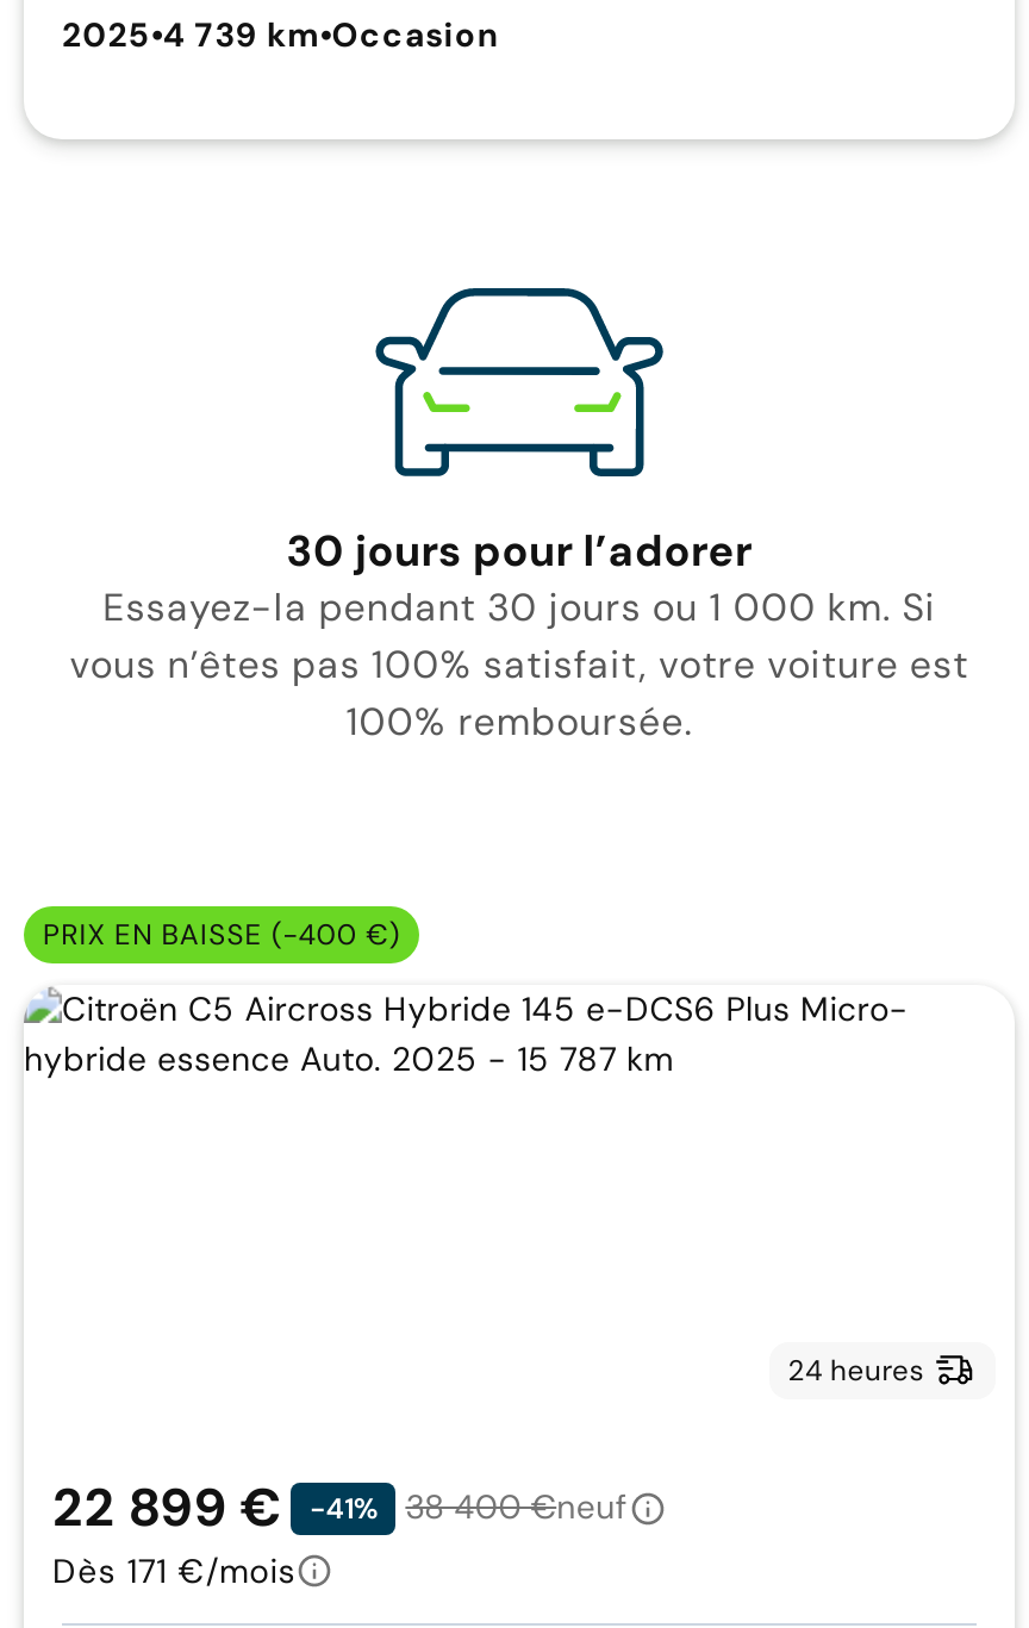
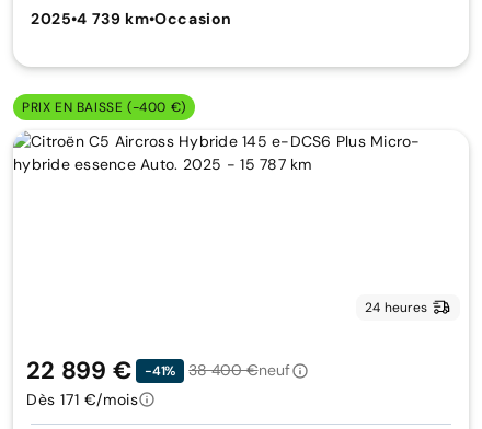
- [image]
- 30 jours pour l’adorer
- Essayez-la pendant 30 jours ou 1 000 km. Si
- vous n’êtes pas 100% satisfait, votre voiture est
- 100% remboursée.
